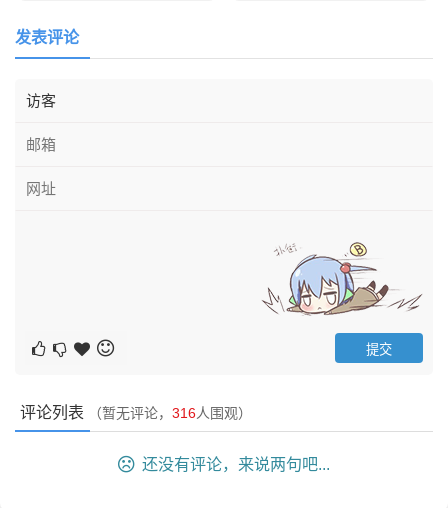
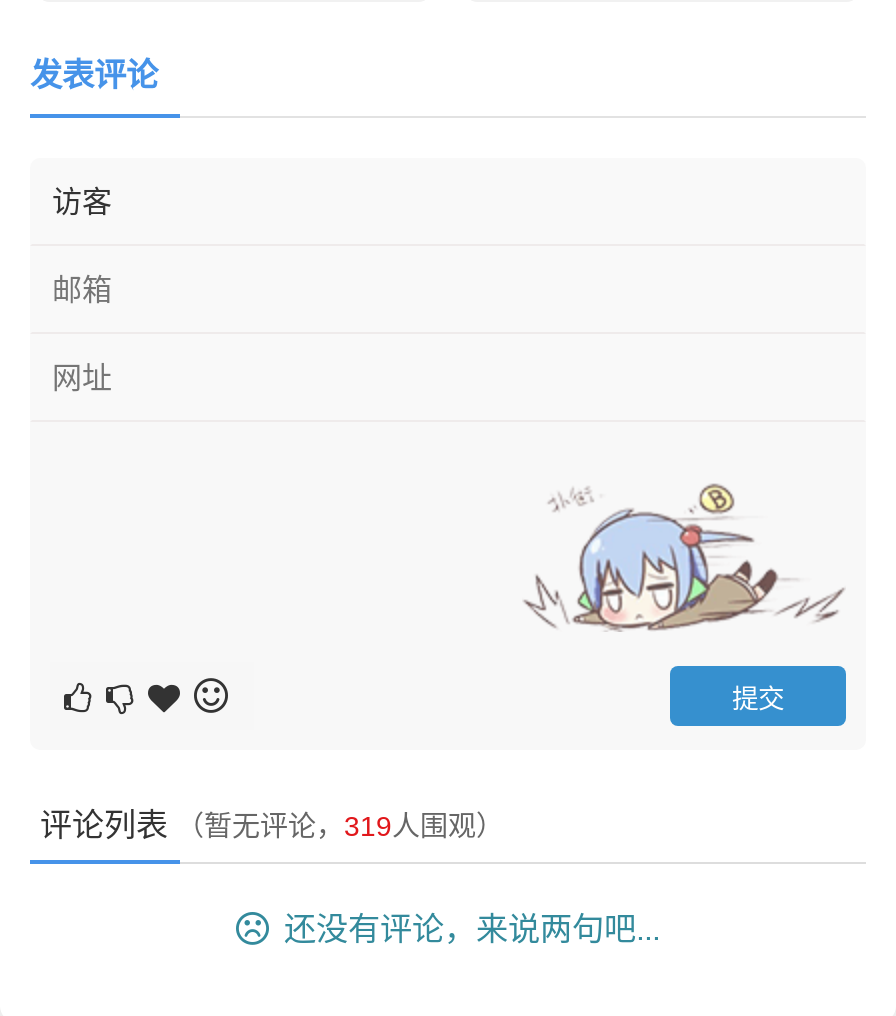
- 评论列表（暂无评论，316人围观）
+ 评论列表（暂无评论，319人围观）
